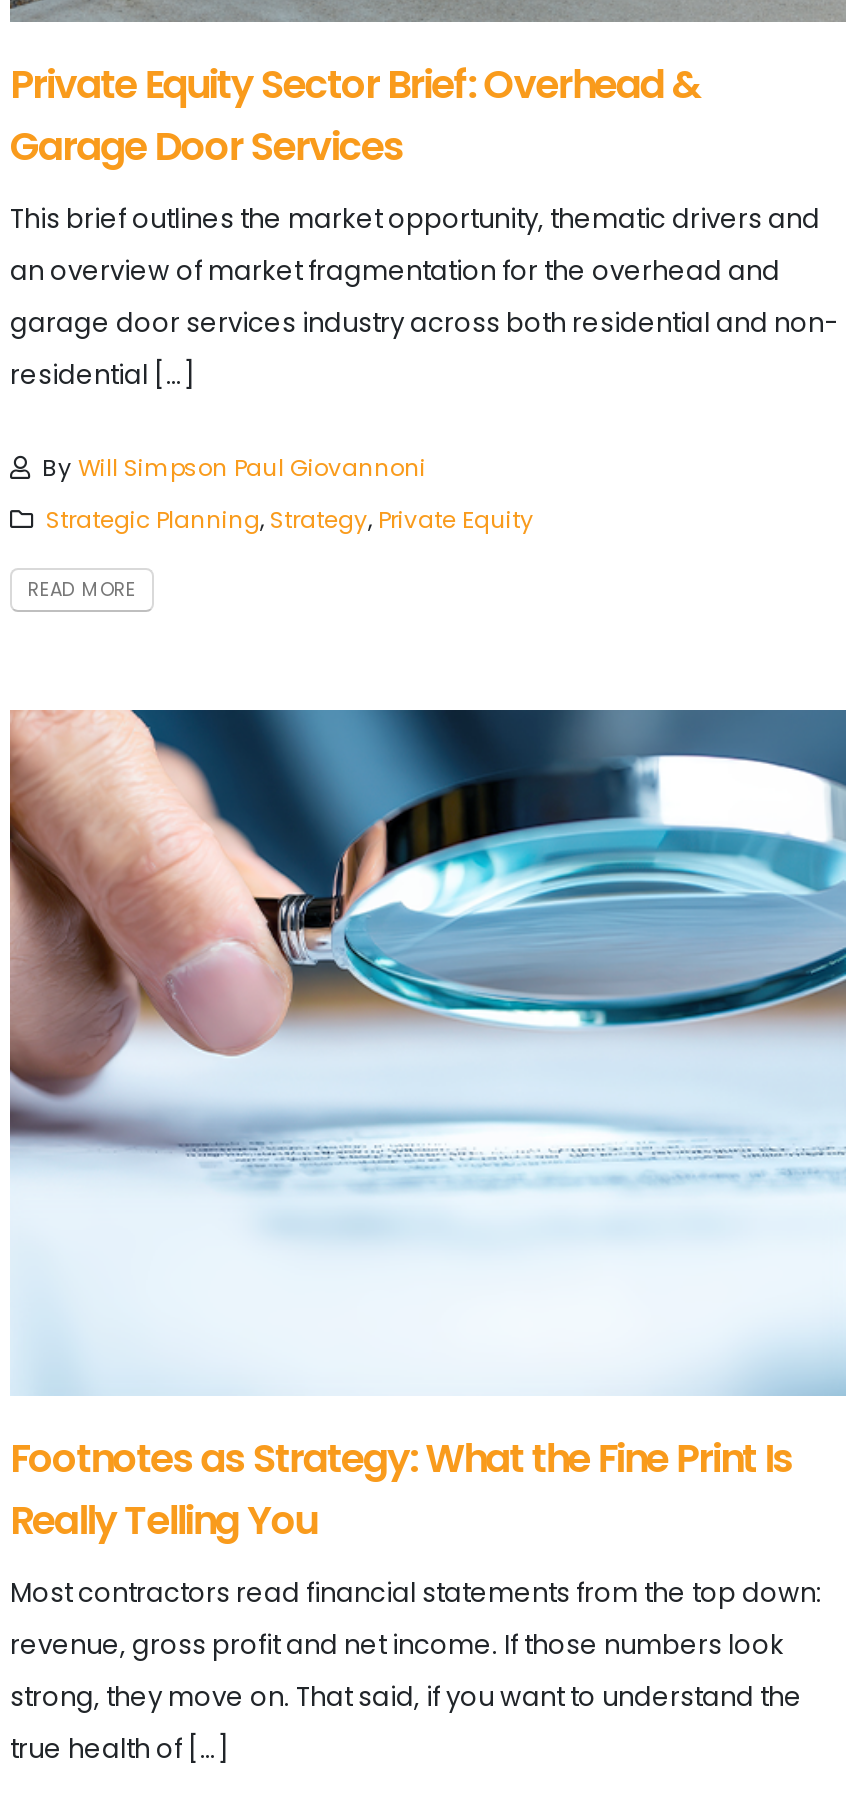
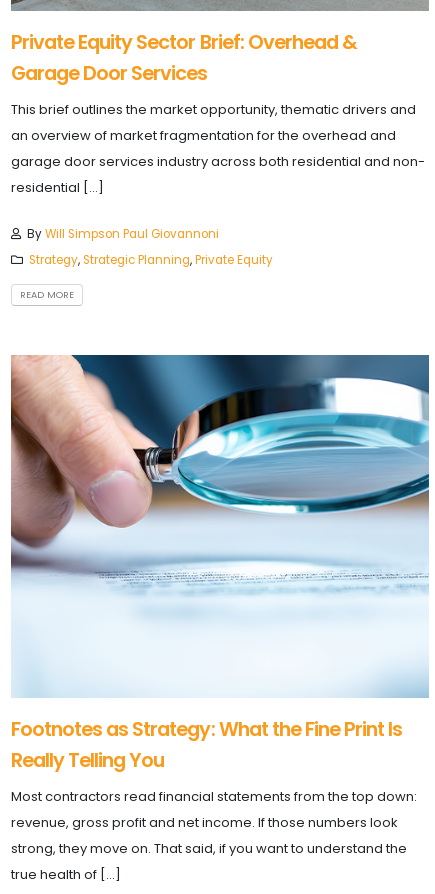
- Strategic Planning, Strategy, Private Equity
+ Strategy, Strategic Planning, Private Equity
